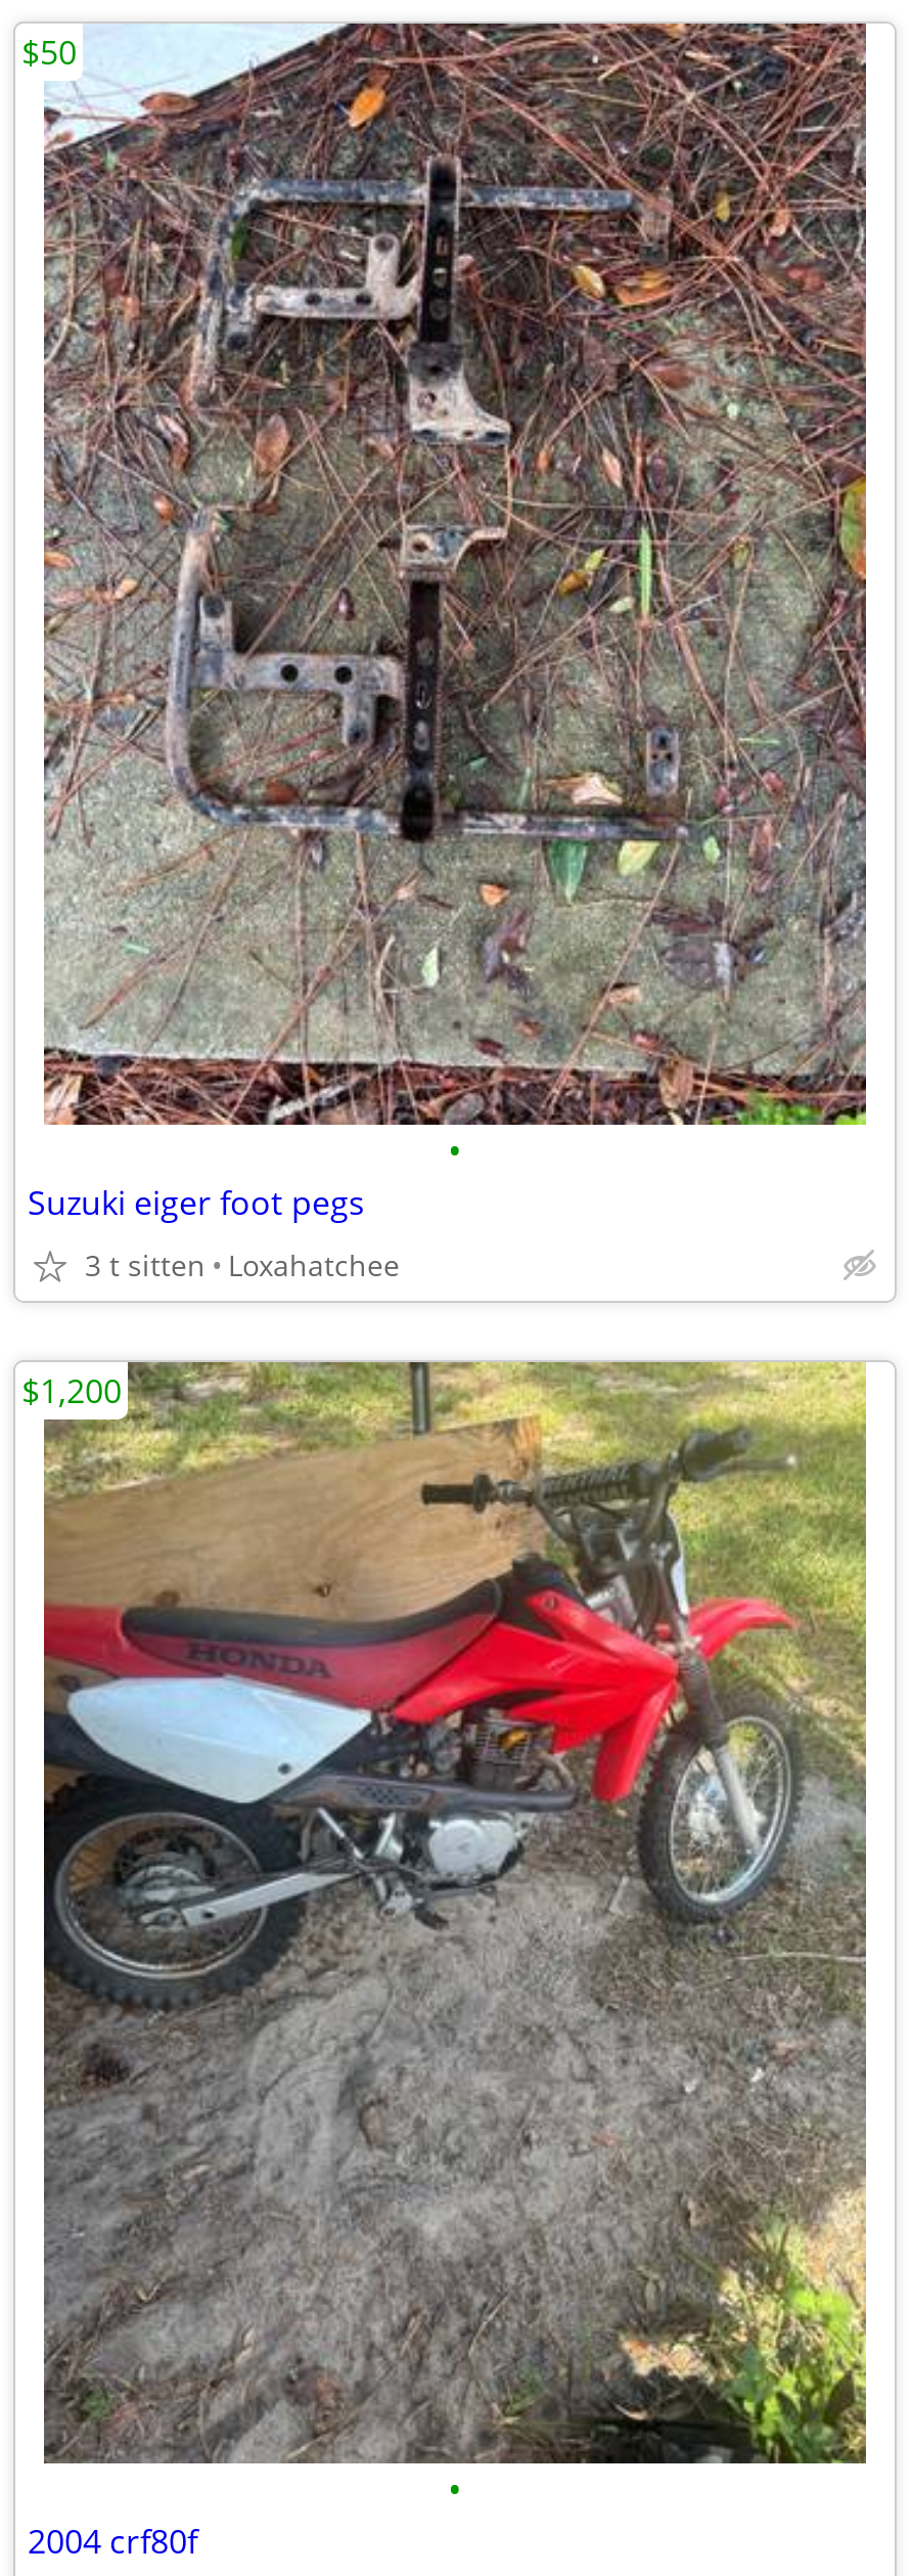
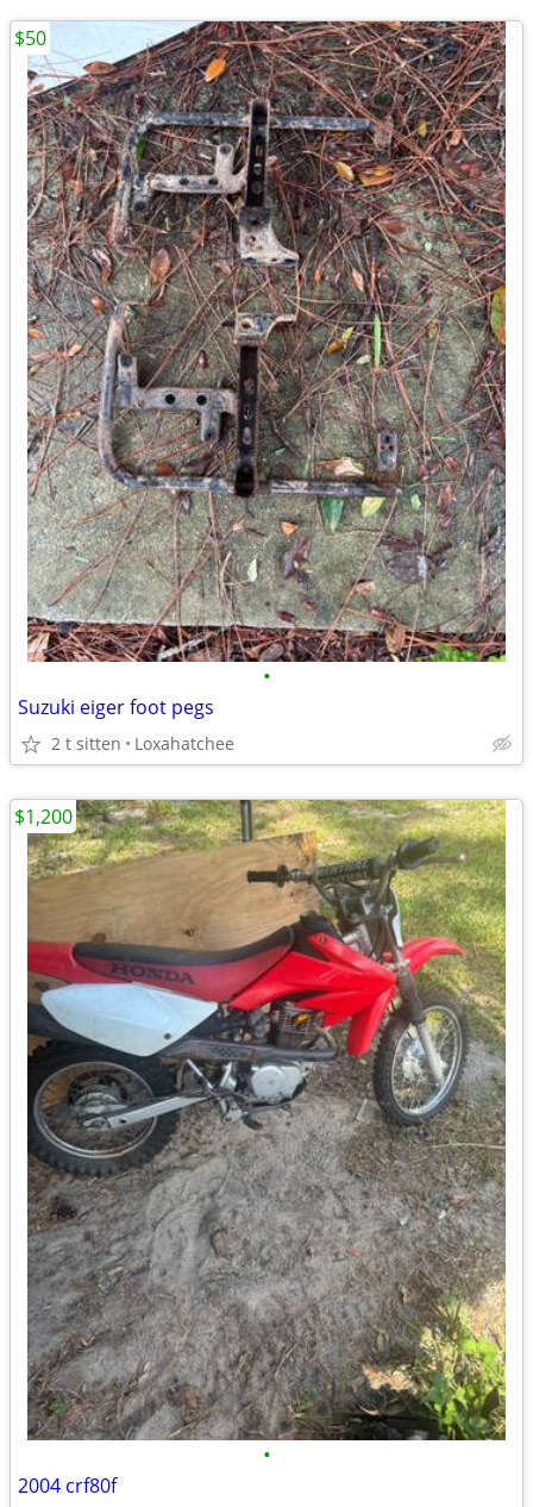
- 3 t sitten Loxahatchee
+ 2 t sitten Loxahatchee
